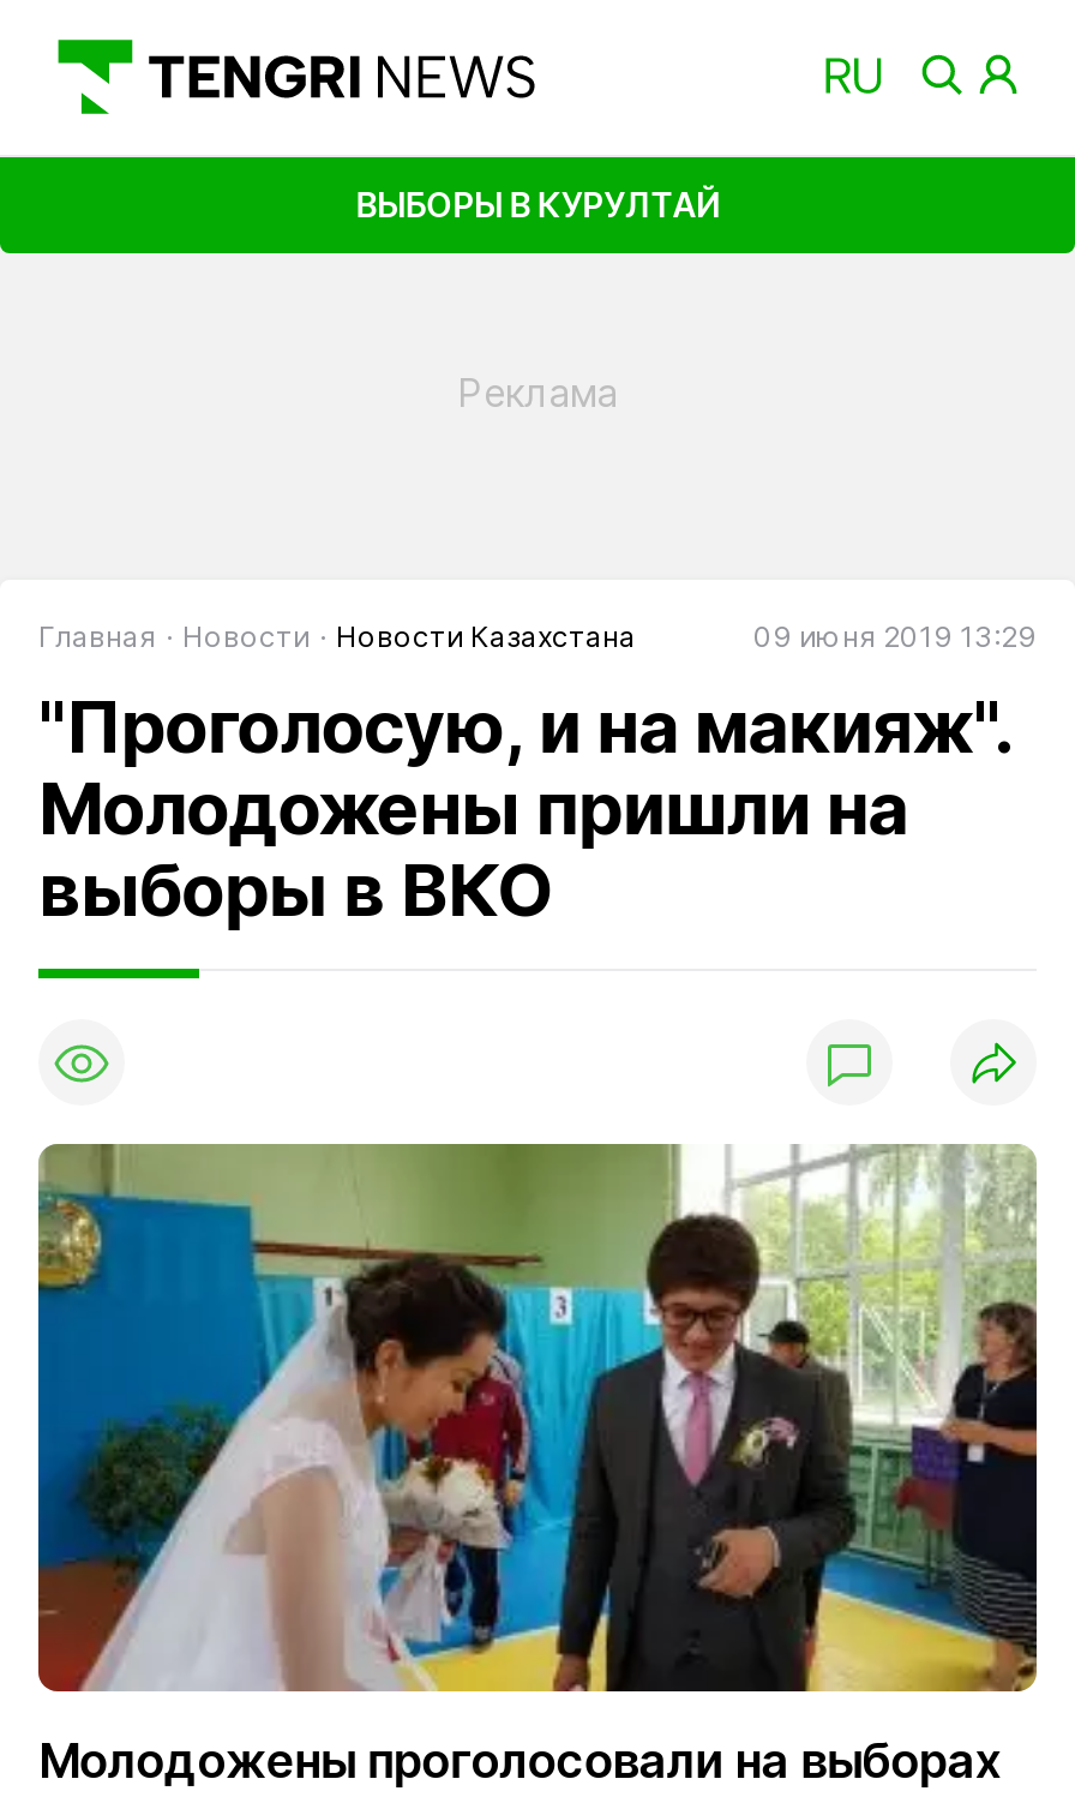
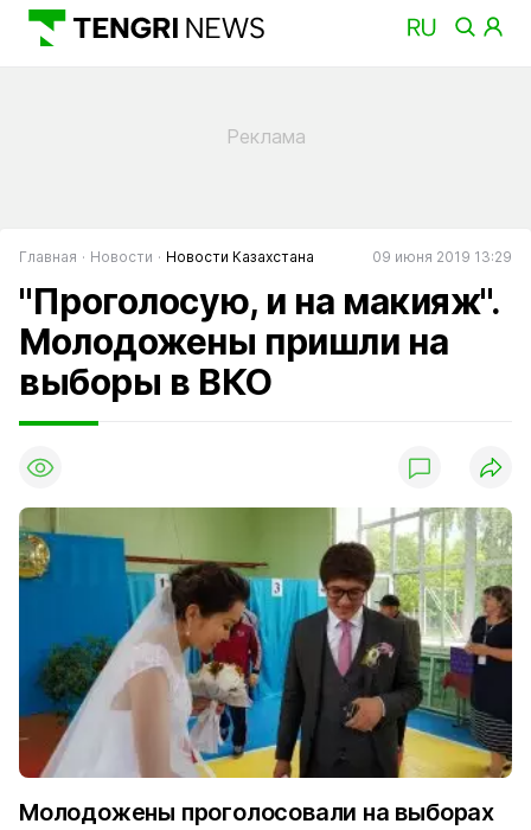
- ВЫБОРЫ В КУРУЛТАЙ
